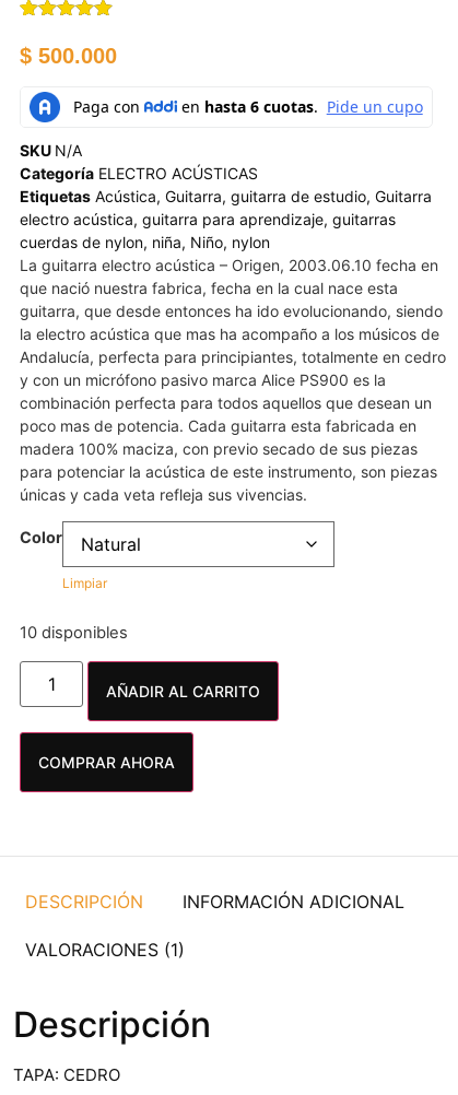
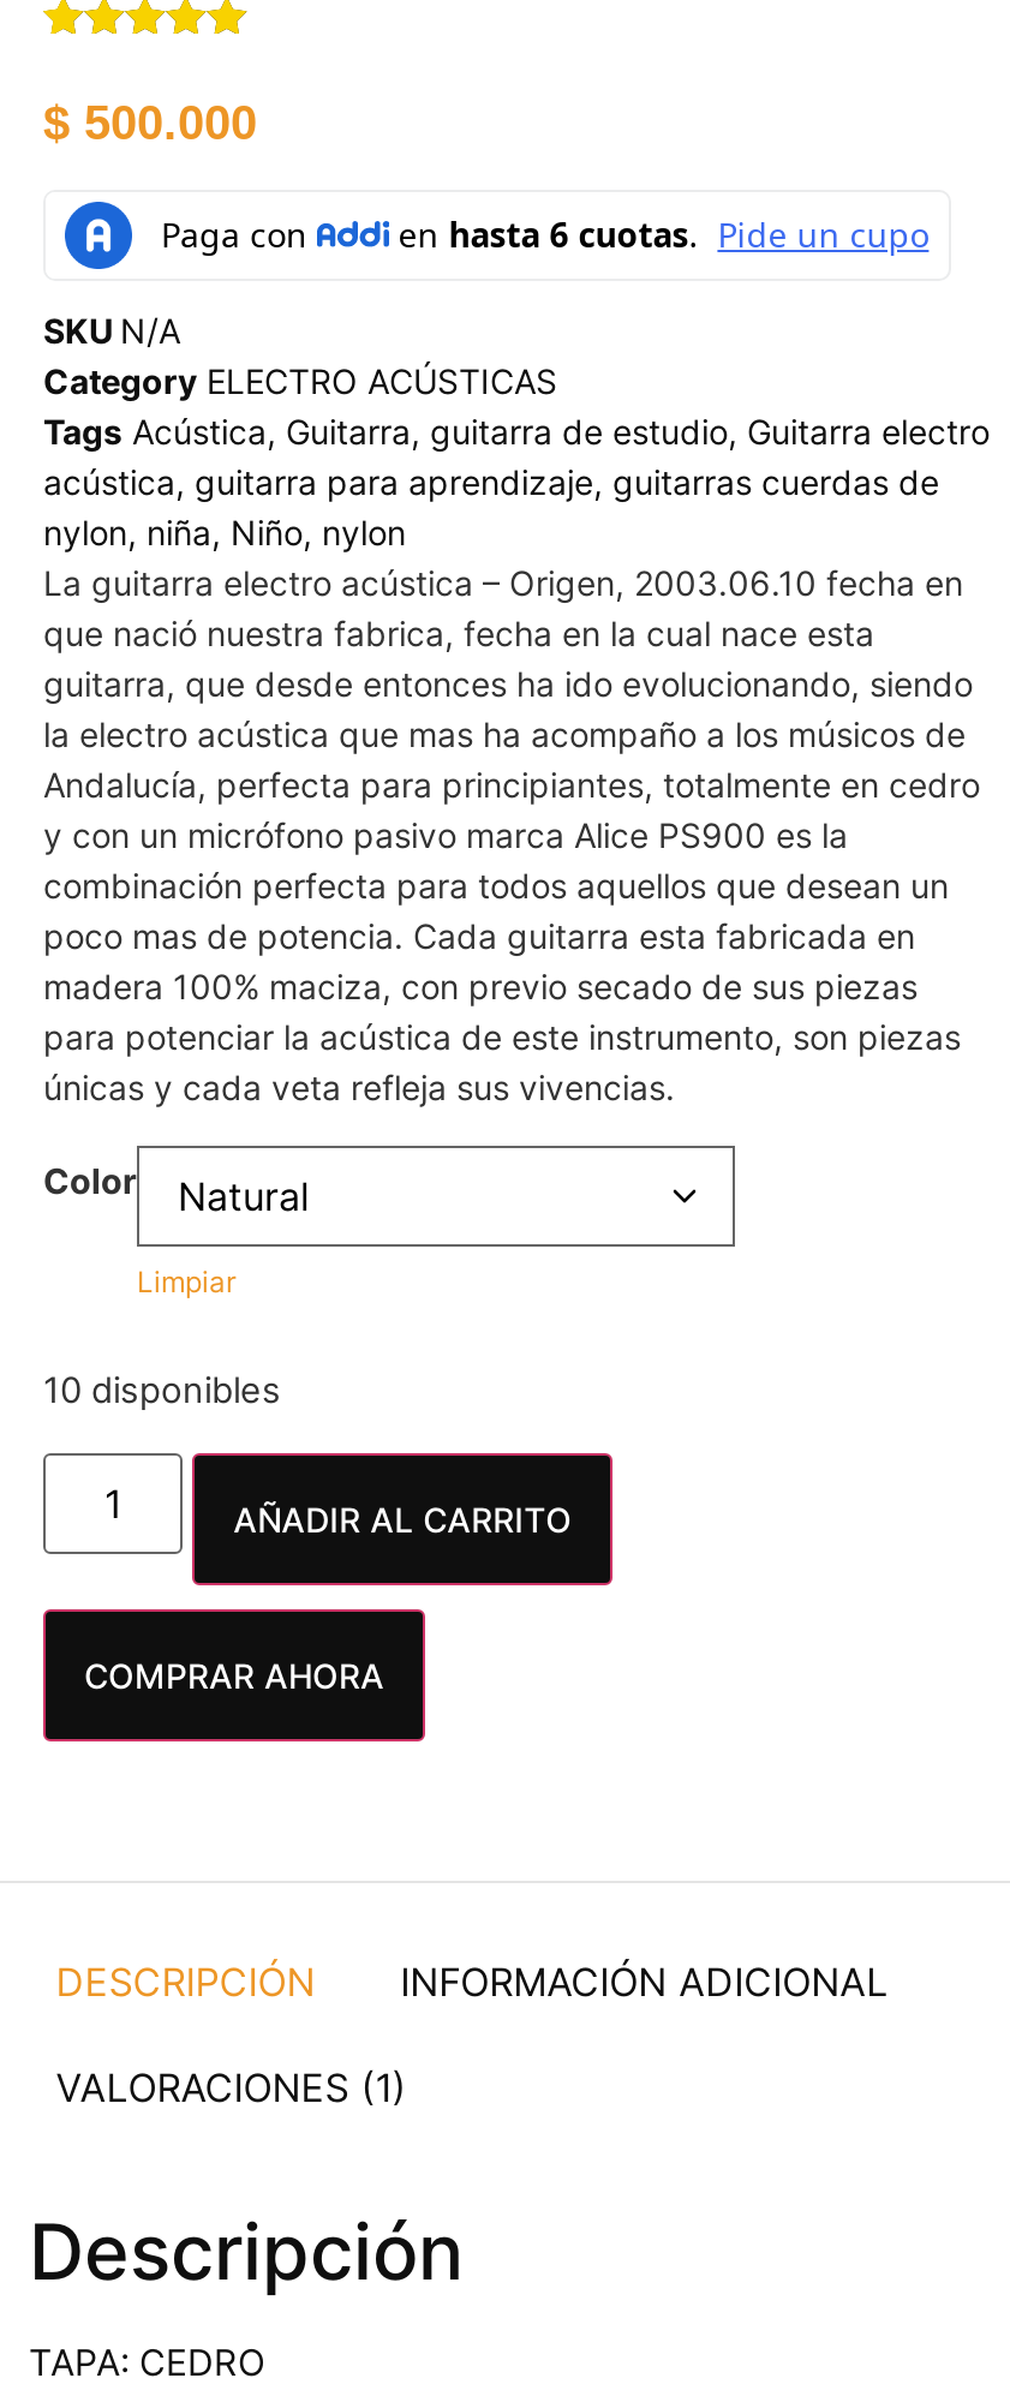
- Categoría ELECTRO ACÚSTICAS
- Etiquetas Acústica, Guitarra, guitarra de estudio, Guitarra
- electro acústica, guitarra para aprendizaje, guitarras
- cuerdas de nylon, niña, Niño, nylon
+ Category ELECTRO ACÚSTICAS
+ Tags Acústica, Guitarra, guitarra de estudio, Guitarra electro
+ acústica, guitarra para aprendizaje, guitarras cuerdas de
+ nylon, niña, Niño, nylon
